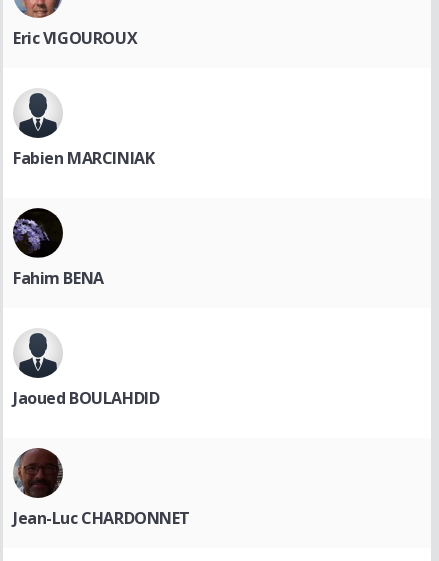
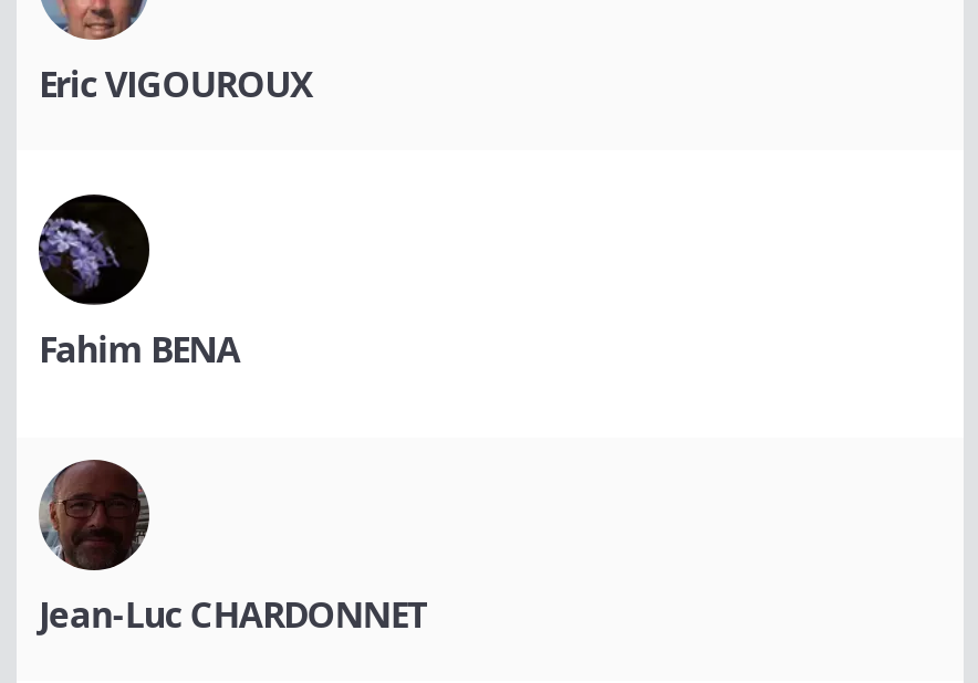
- [image]
- Fabien MARCINIAK

- [image]
- Jaoued BOULAHDID
